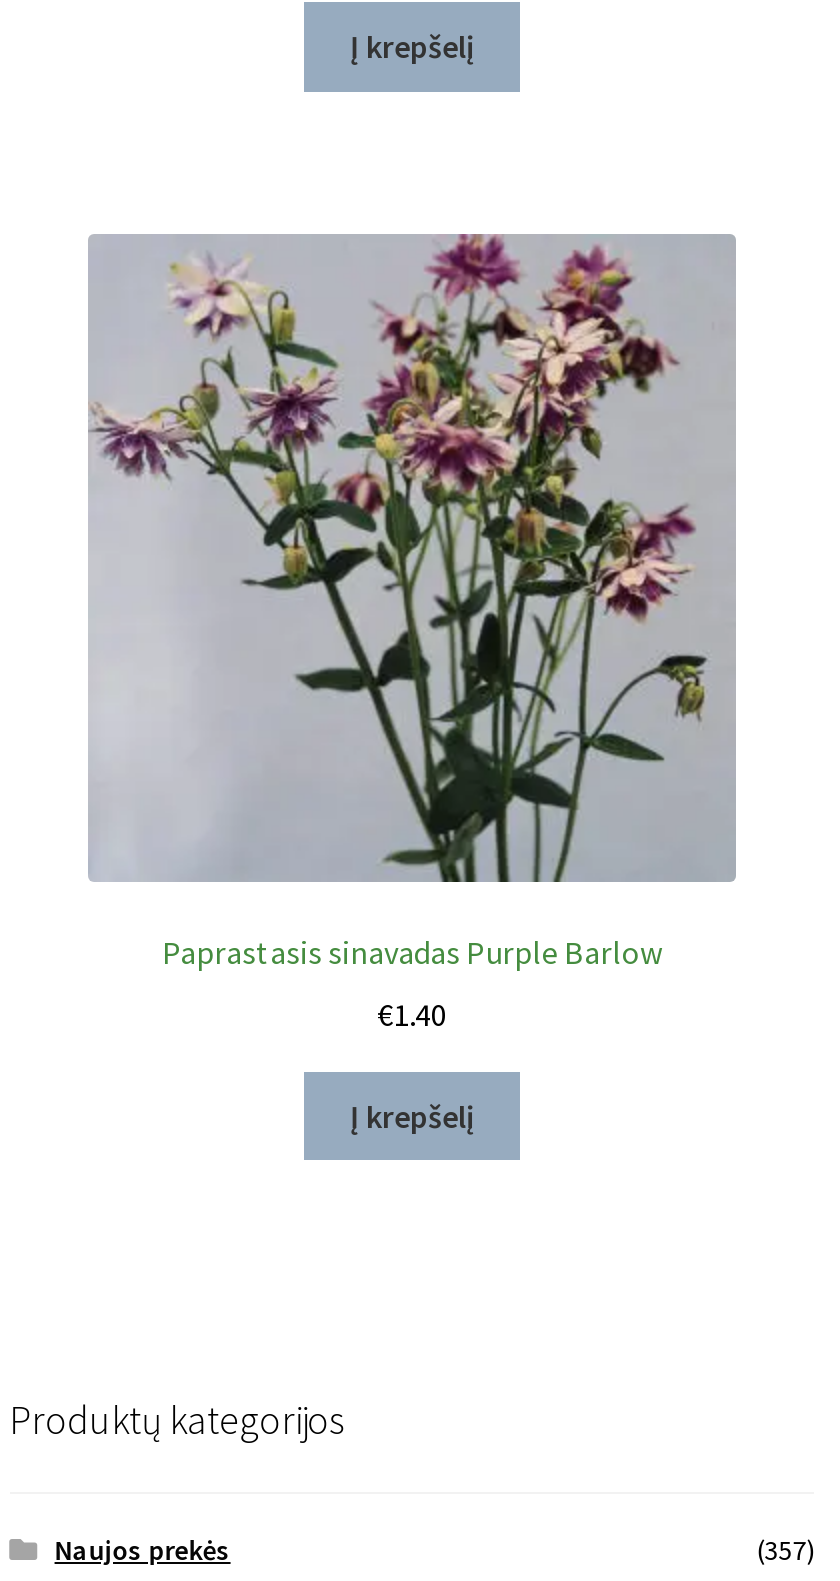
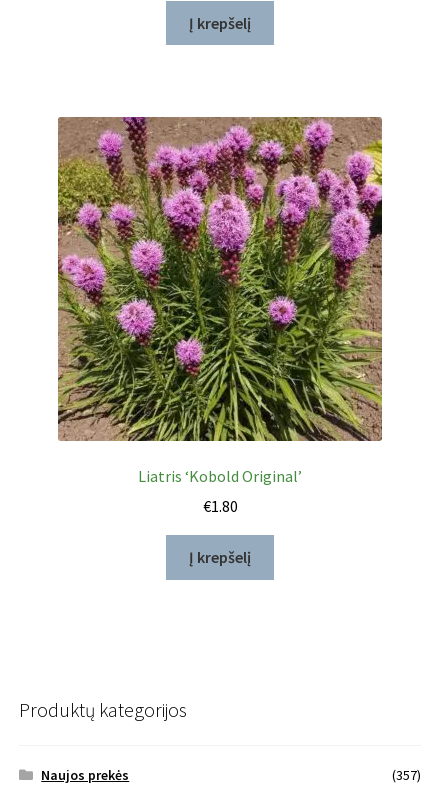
- [image]
- Paprastasis sinavadas Purple Barlow
+ [image]
+ Liatris ‘Kobold Original’

- €1.40
+ €1.80
